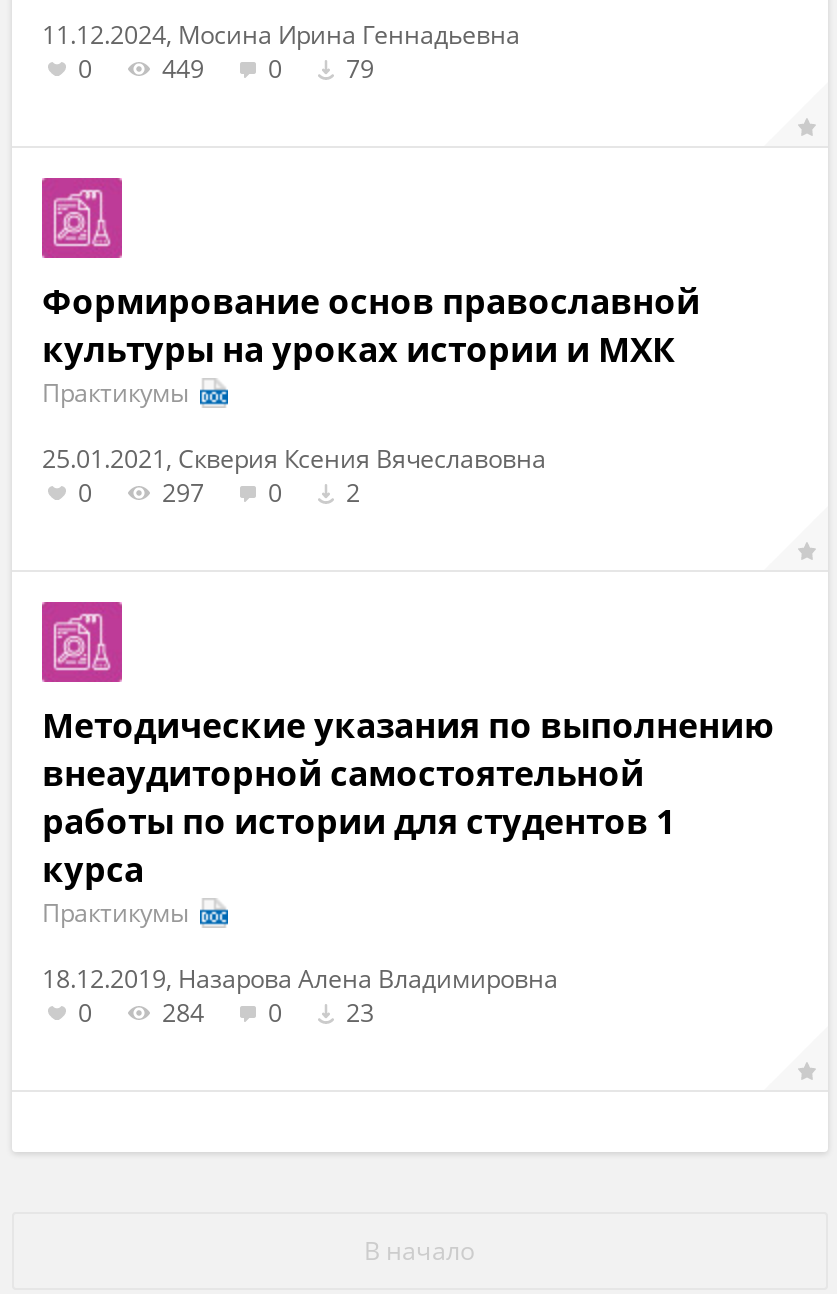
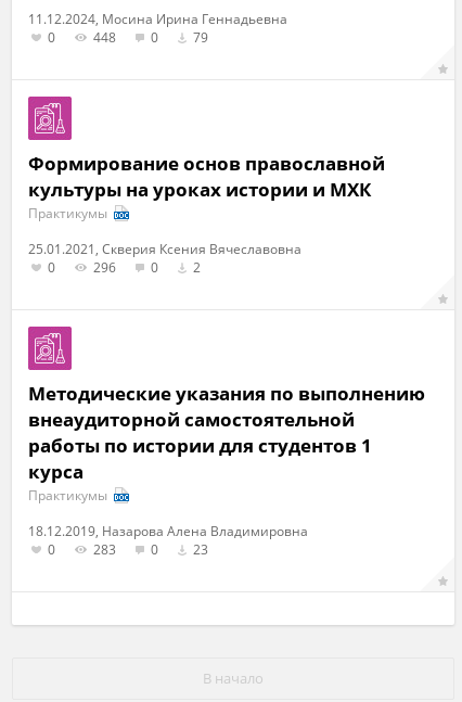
- 0 449 0 79
+ 0 448 0 79

- 0 297 0 2
+ 0 296 0 2

- 0 284 0 23
+ 0 283 0 23
